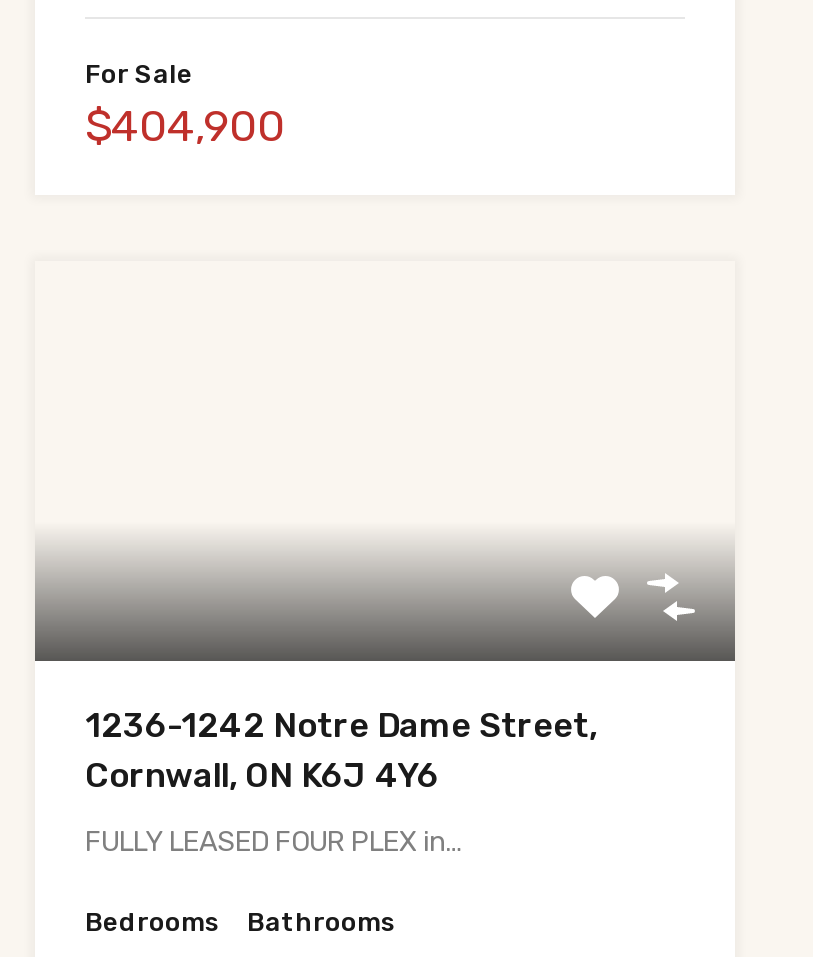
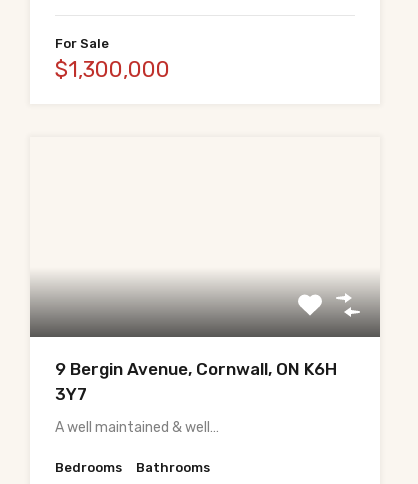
- $404,900
+ $1,300,000

- 1236-1242 Notre Dame Street,
- Cornwall, ON K6J 4Y6
+ 9 Bergin Avenue, Cornwall, ON K6H
+ 3Y7

- FULLY LEASED FOUR PLEX in…
+ A well maintained & well…
